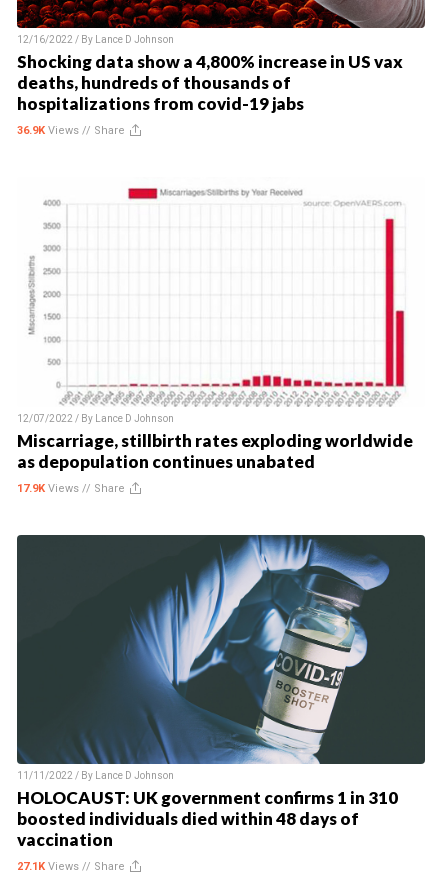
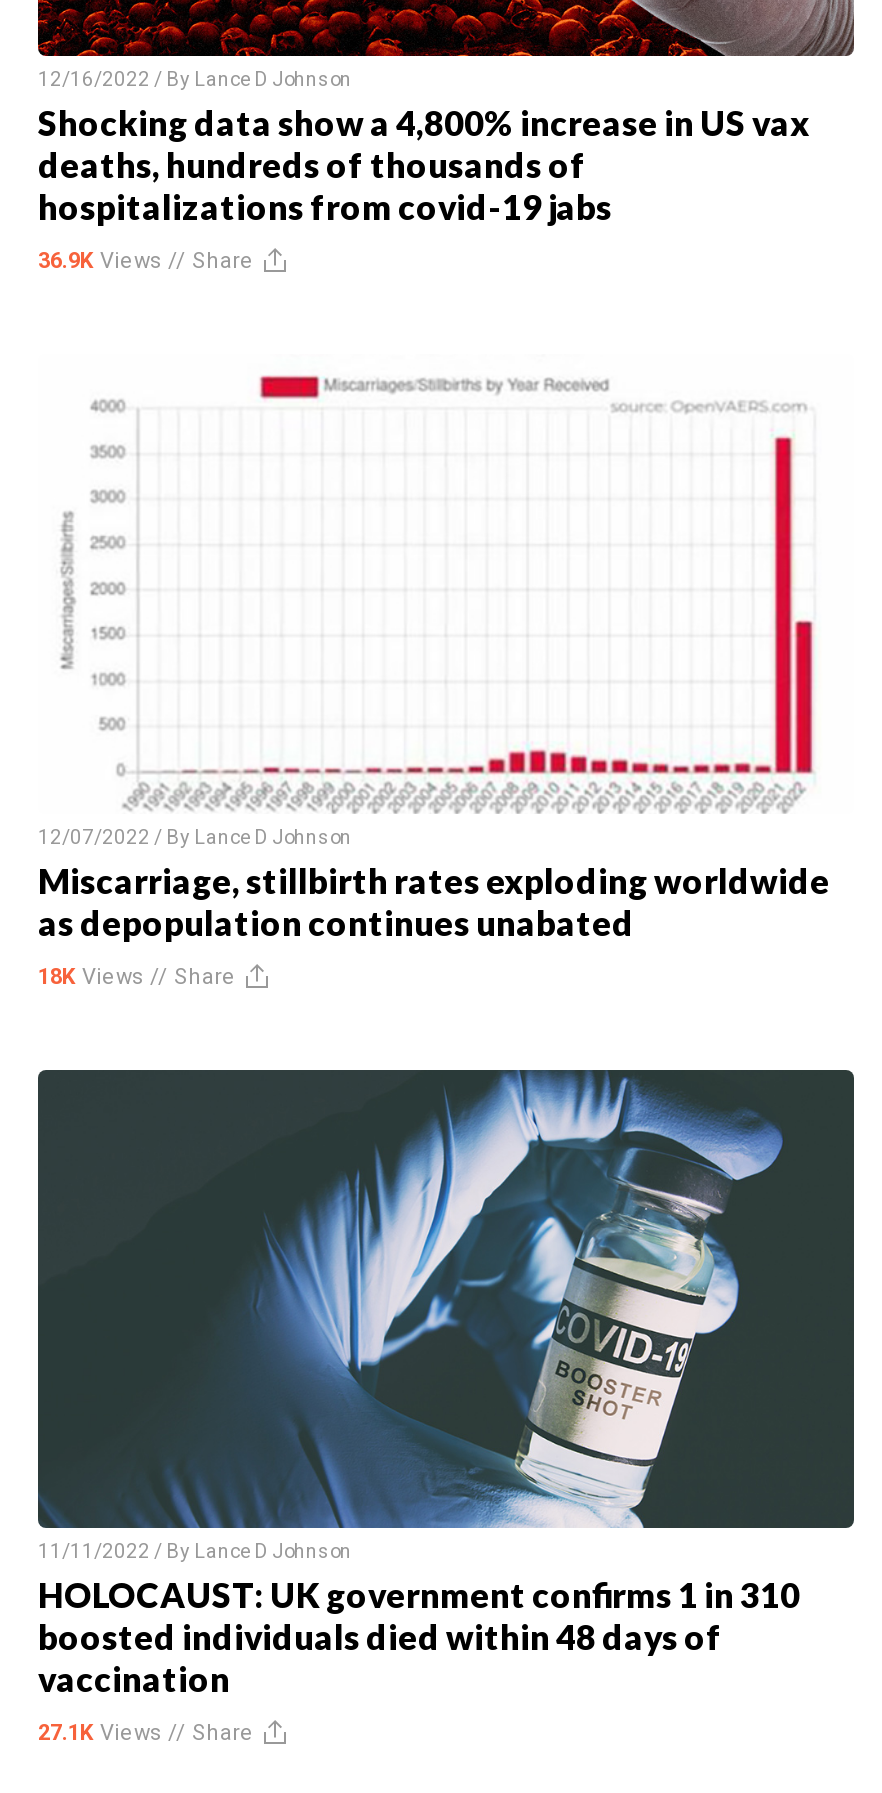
- 17.9K Views // Share
+ 18K Views // Share
